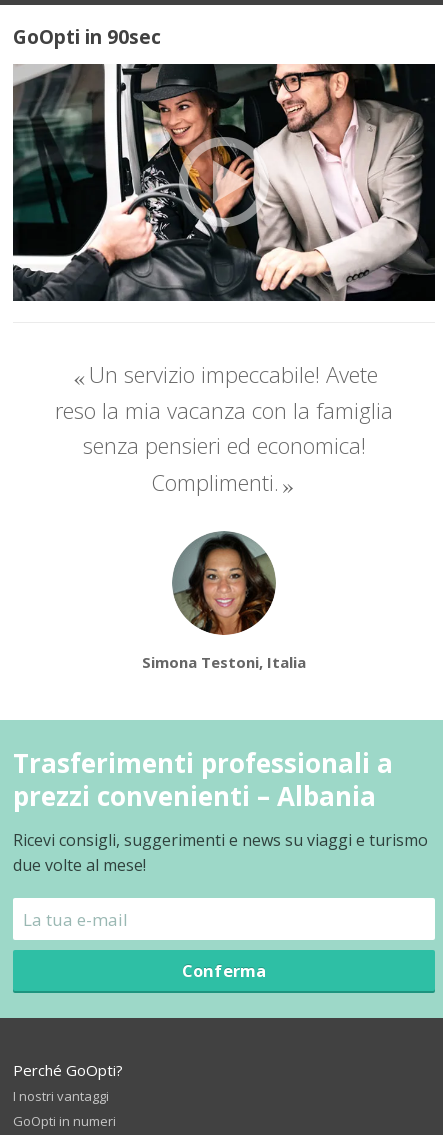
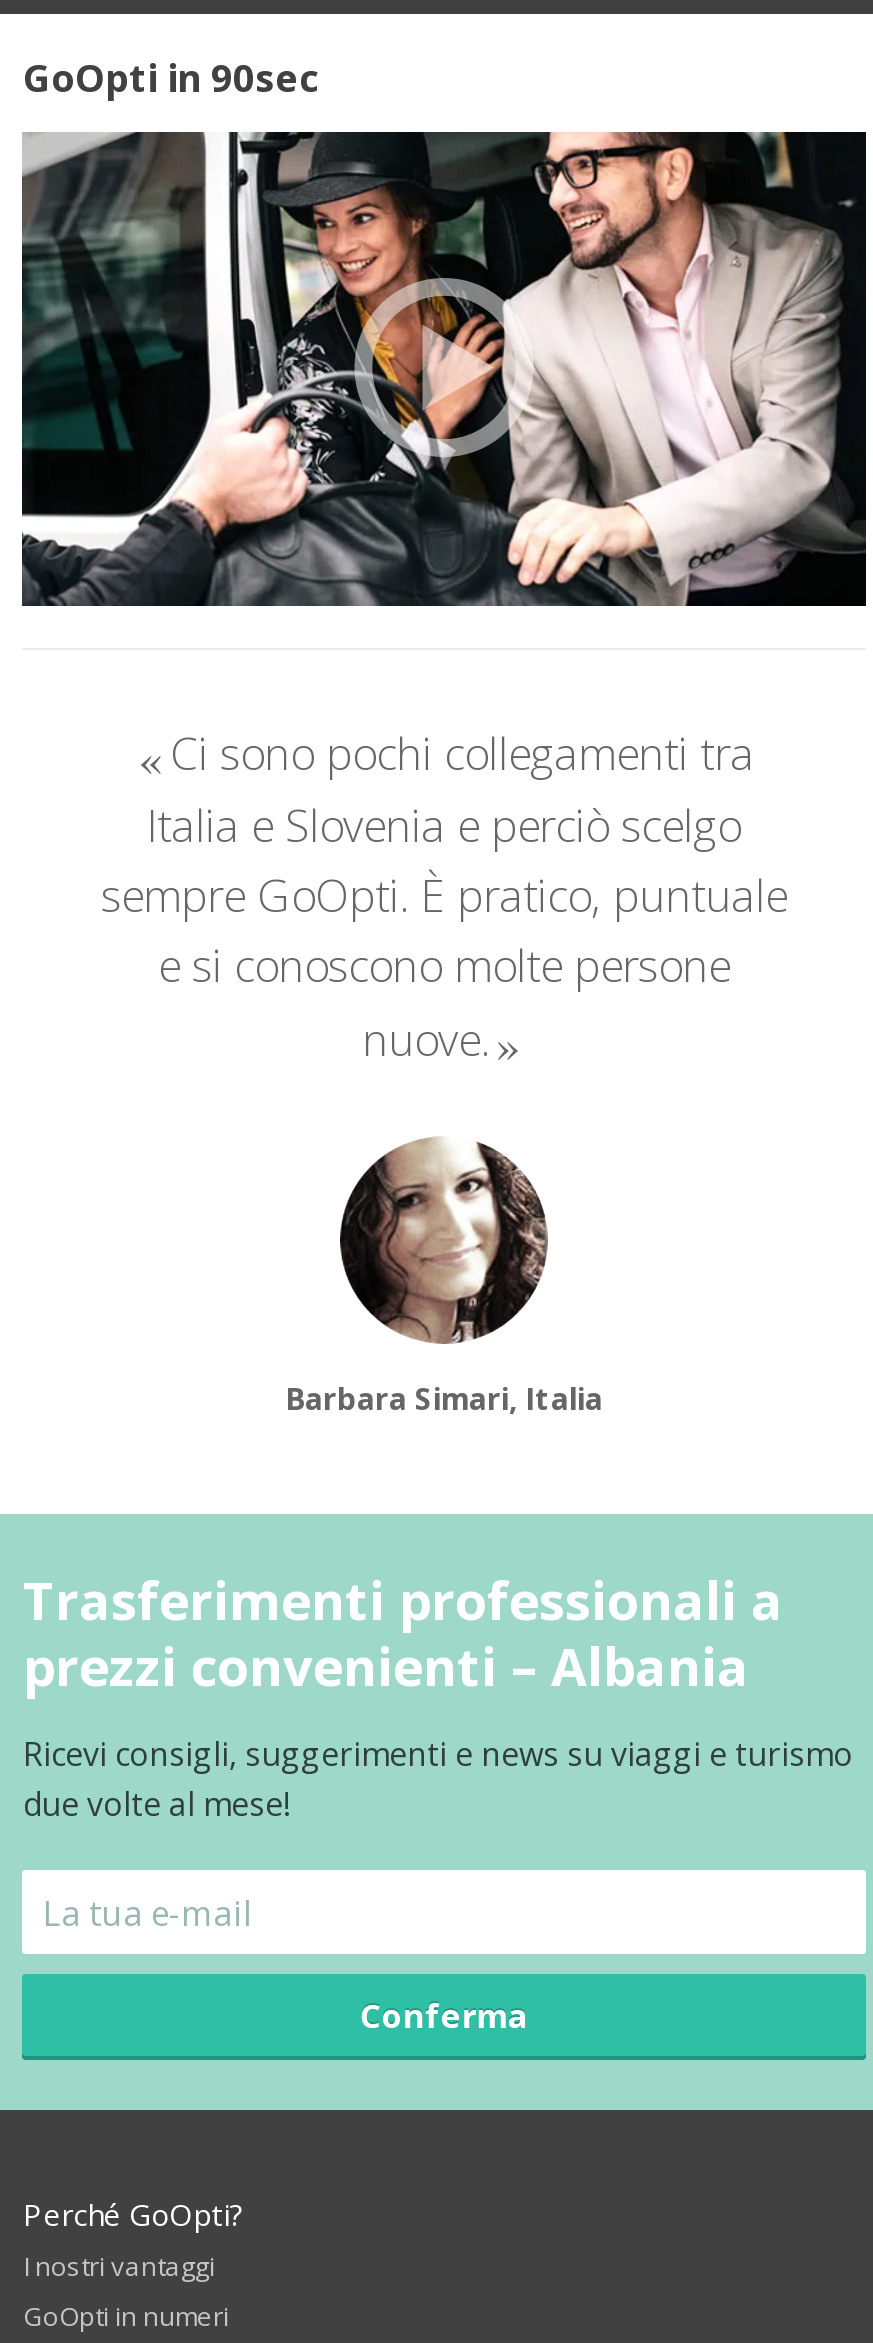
- Un servizio impeccabile! Avete
- reso la mia vacanza con la famiglia
- senza pensieri ed economica!
- Complimenti.
+ Ci sono pochi collegamenti tra
+ Italia e Slovenia e perciò scelgo
+ sempre GoOpti. È pratico, puntuale
+ e si conoscono molte persone
+ nuove.

- [image]
+ [image]

- Simona Testoni, Italia
+ Barbara Simari, Italia
